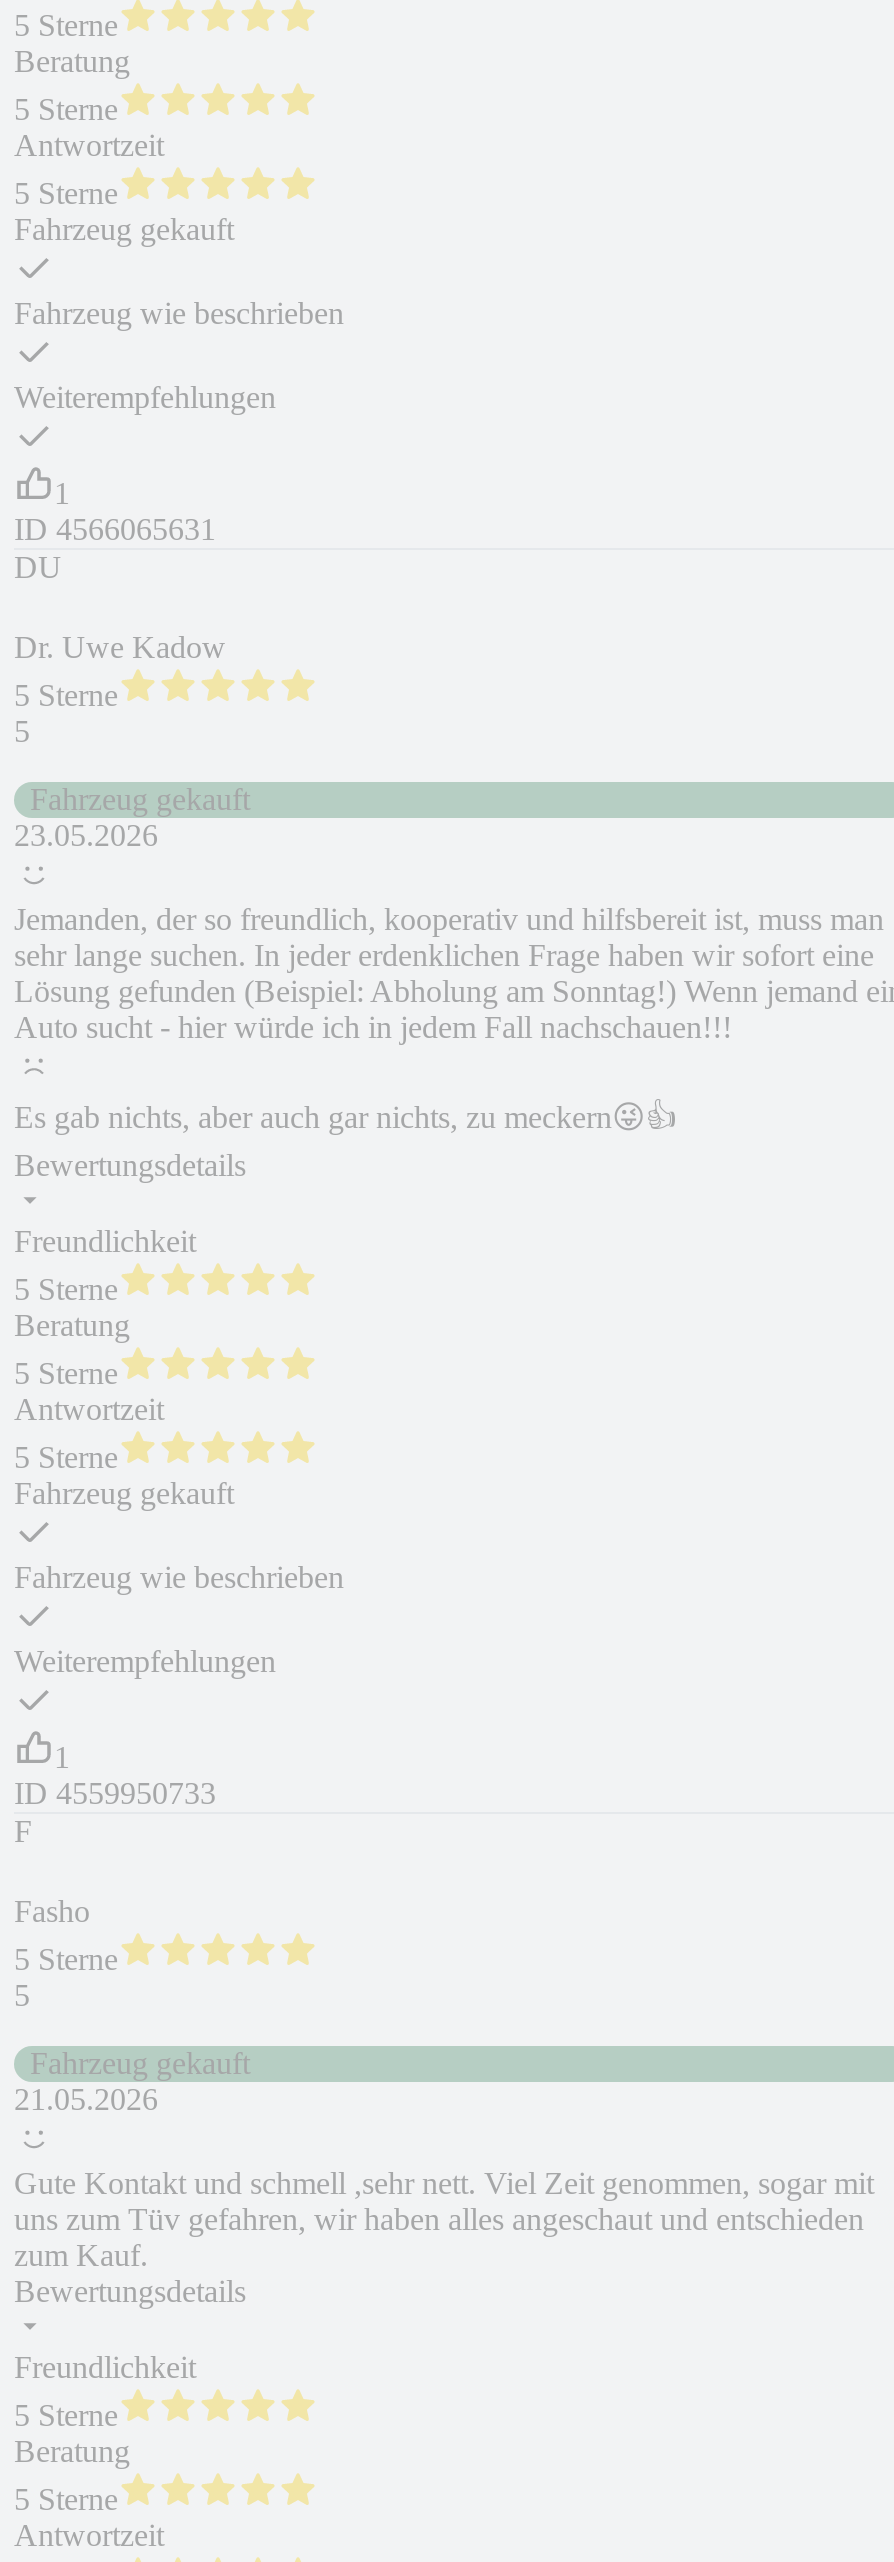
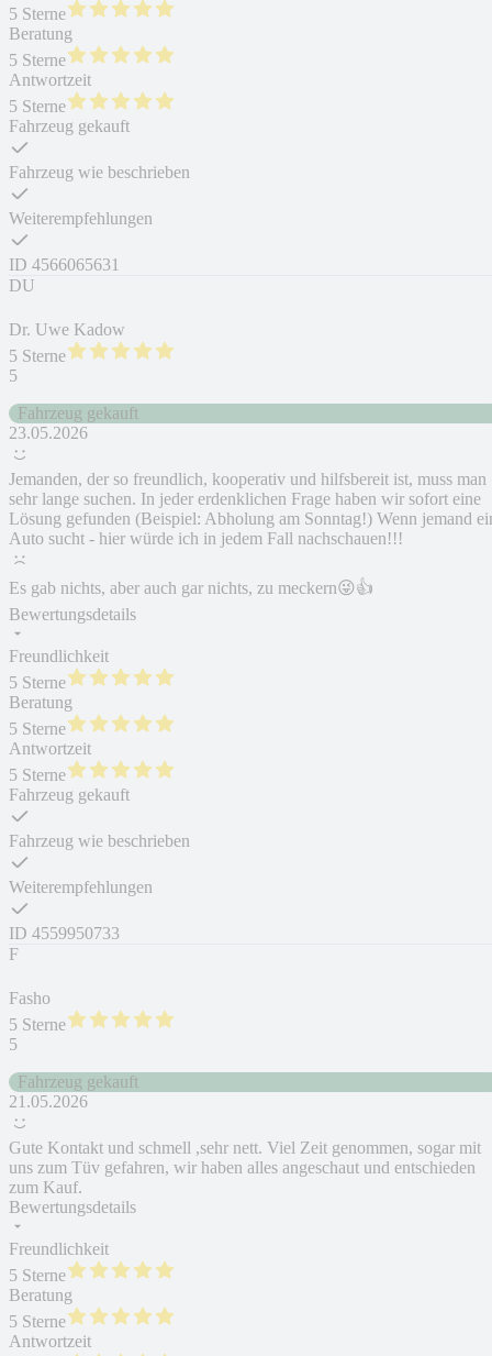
- 1

- 1
